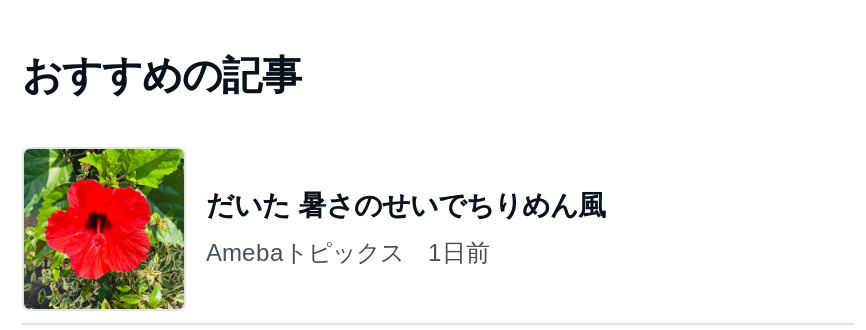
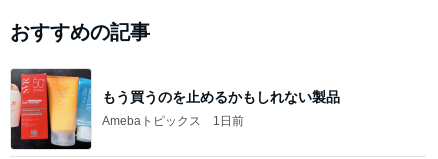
- [image]
- だいた 暑さのせいでちりめん風
+ [image]
+ もう買うのを止めるかもしれない製品
